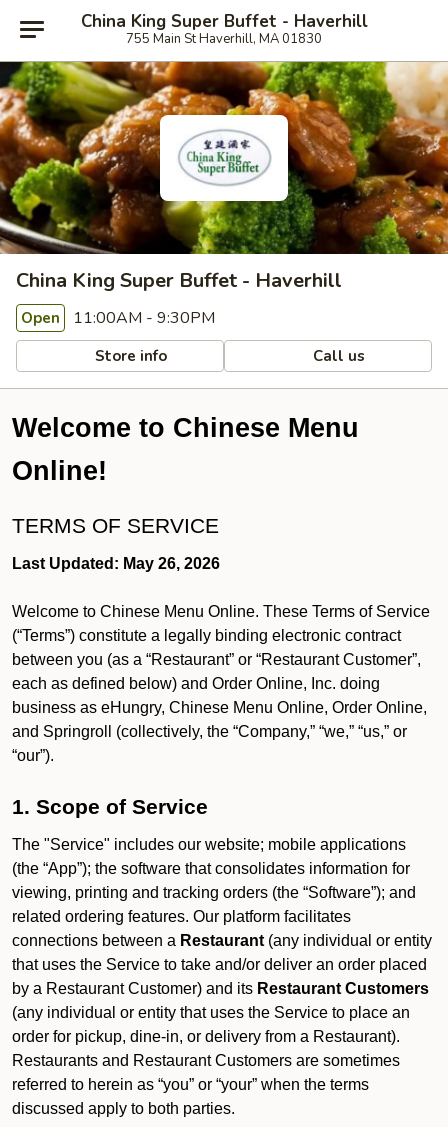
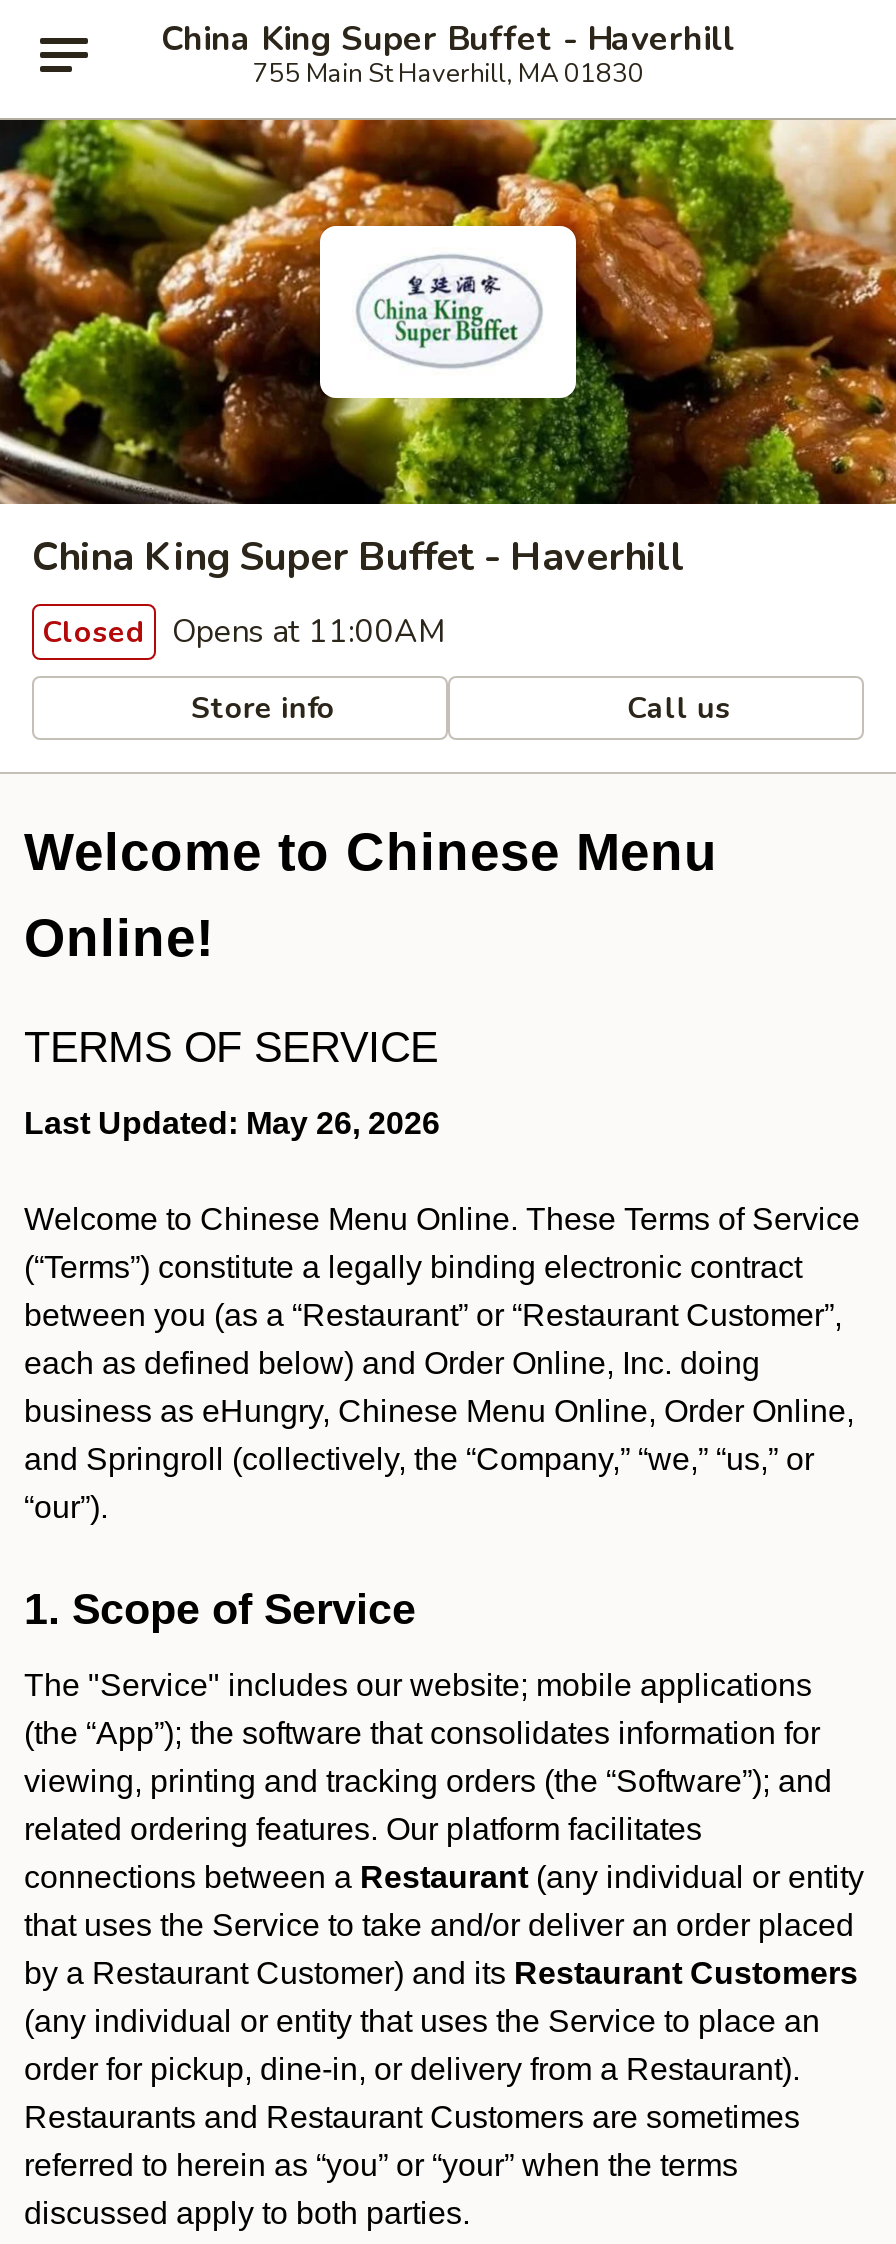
- Open 11:00AM - 9:30PM
+ Closed Opens at 11:00AM
